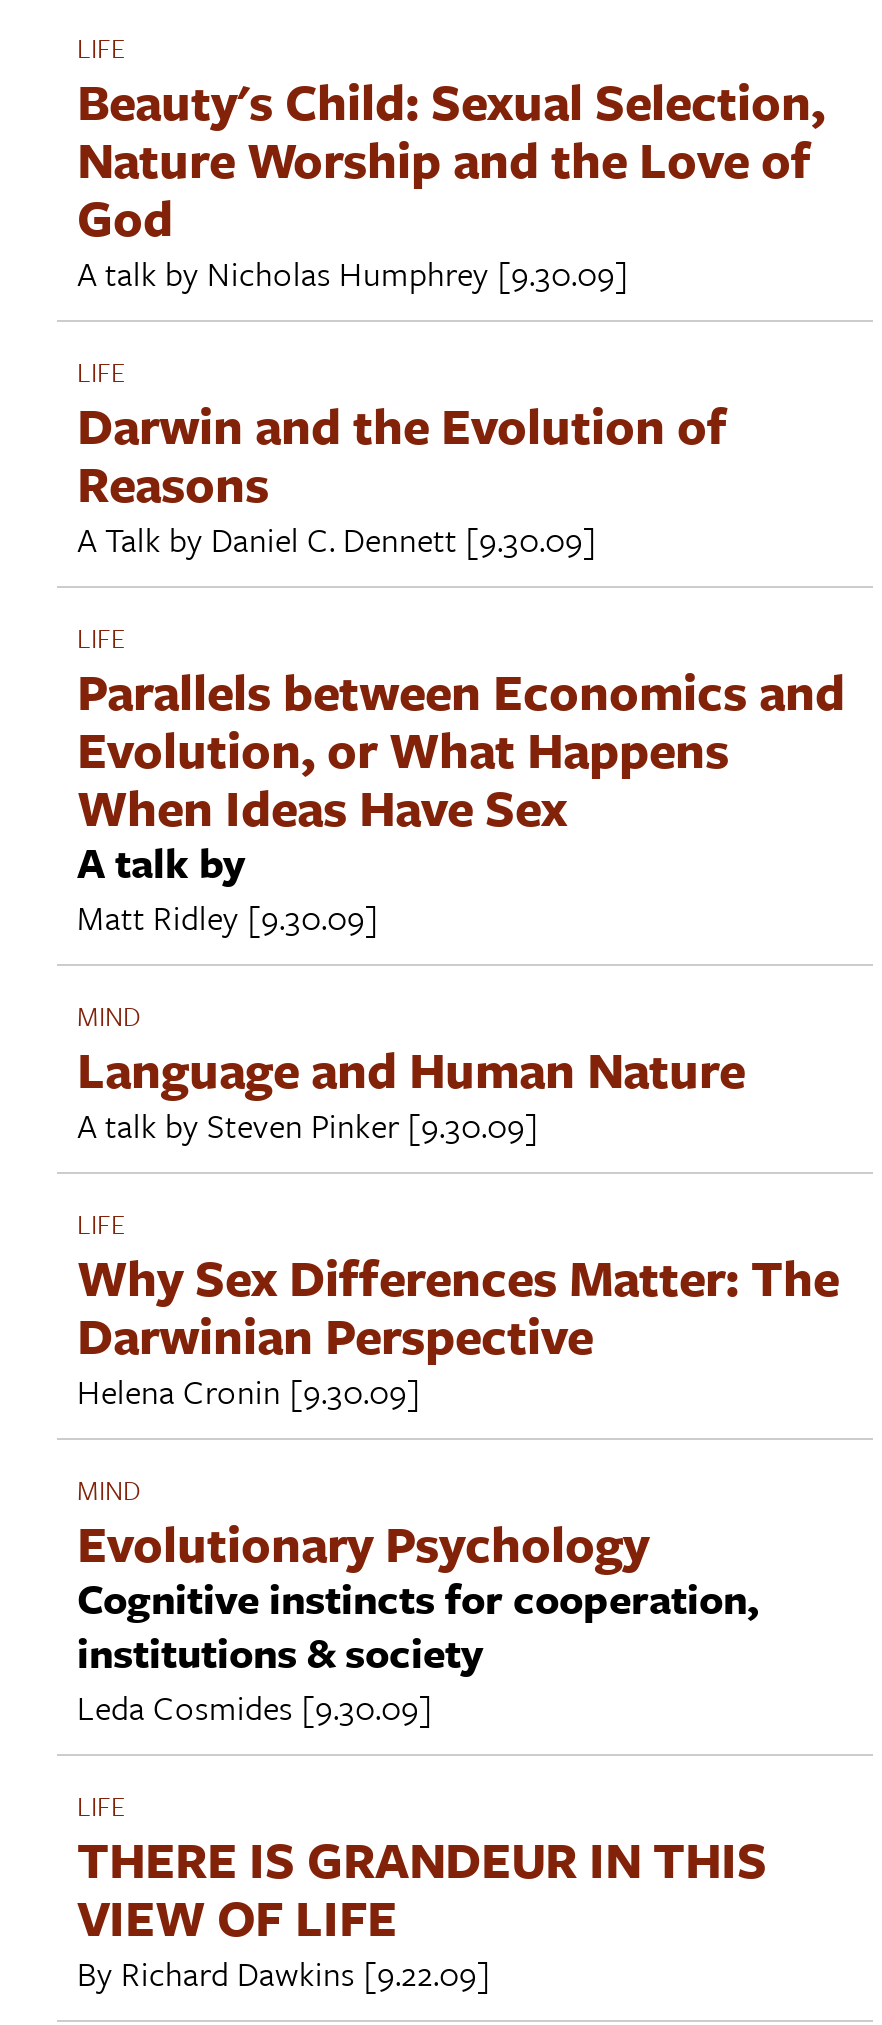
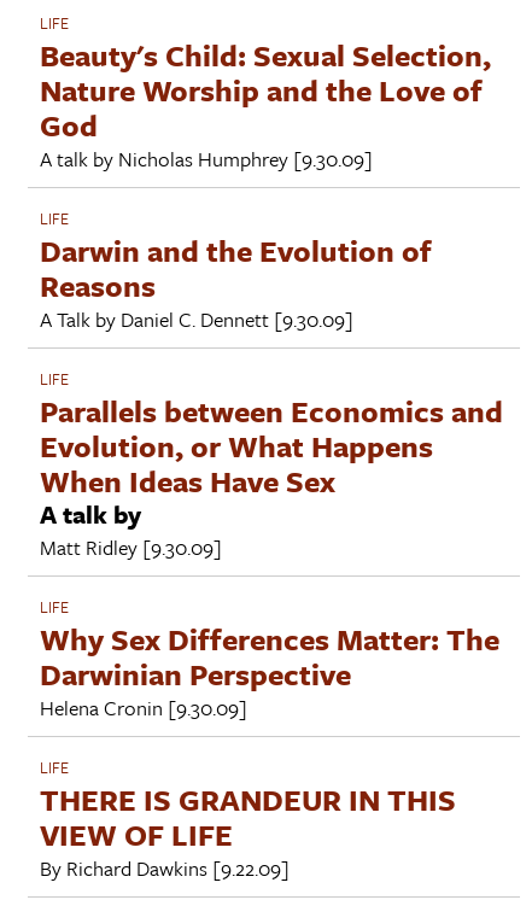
- MIND
- Language and Human Nature
- A talk by Steven Pinker [9.30.09]

- MIND
- Evolutionary Psychology
- Cognitive instincts for cooperation,
- institutions & society
- Leda Cosmides [9.30.09]
